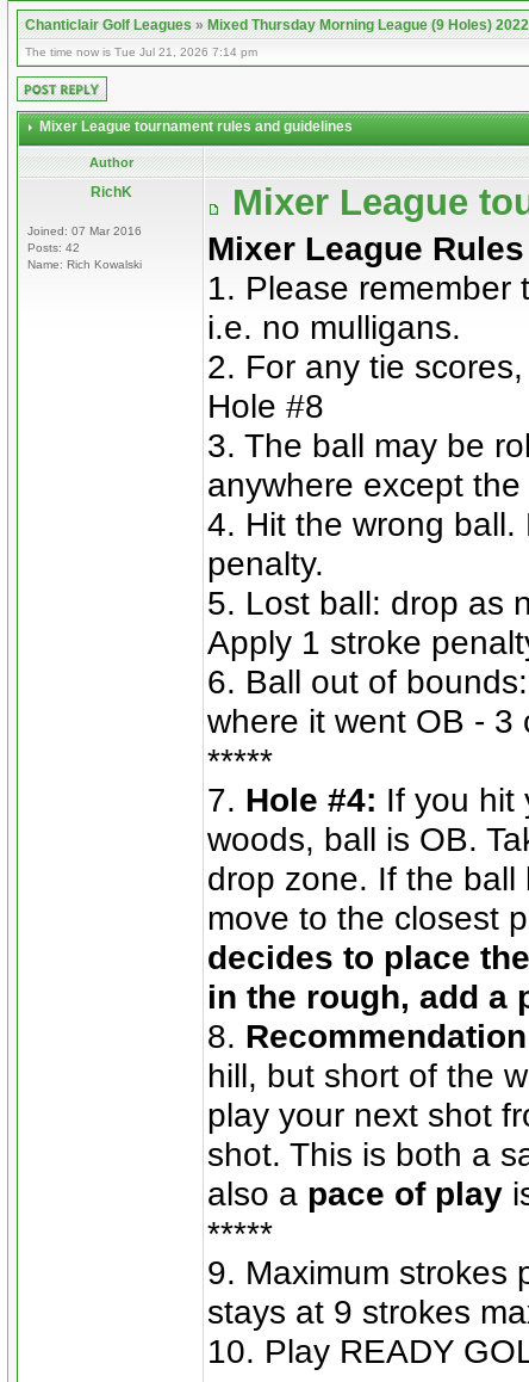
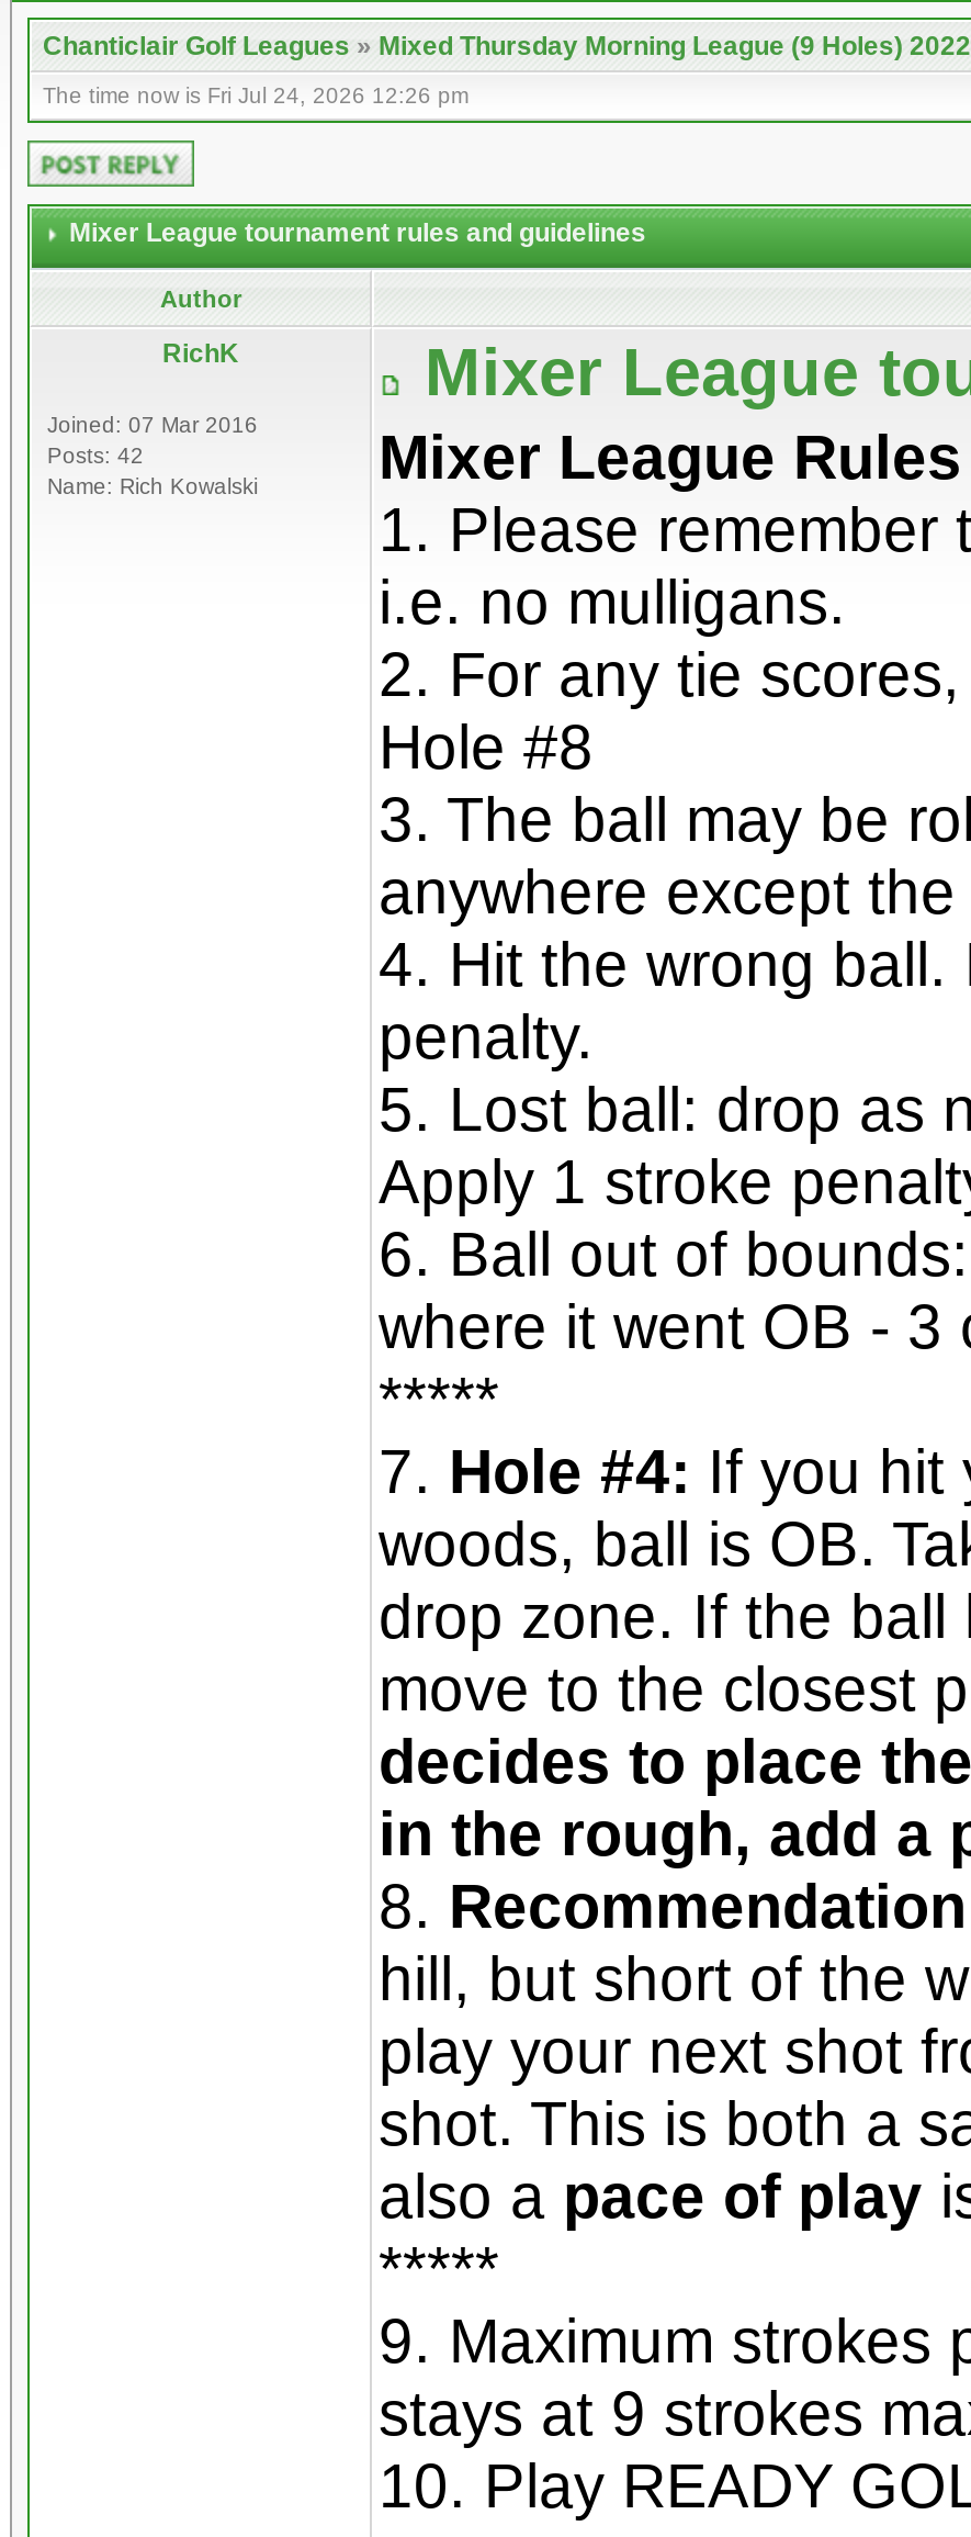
- The time now is Tue Jul 21, 2026 7:14 pm
+ The time now is Fri Jul 24, 2026 12:26 pm
